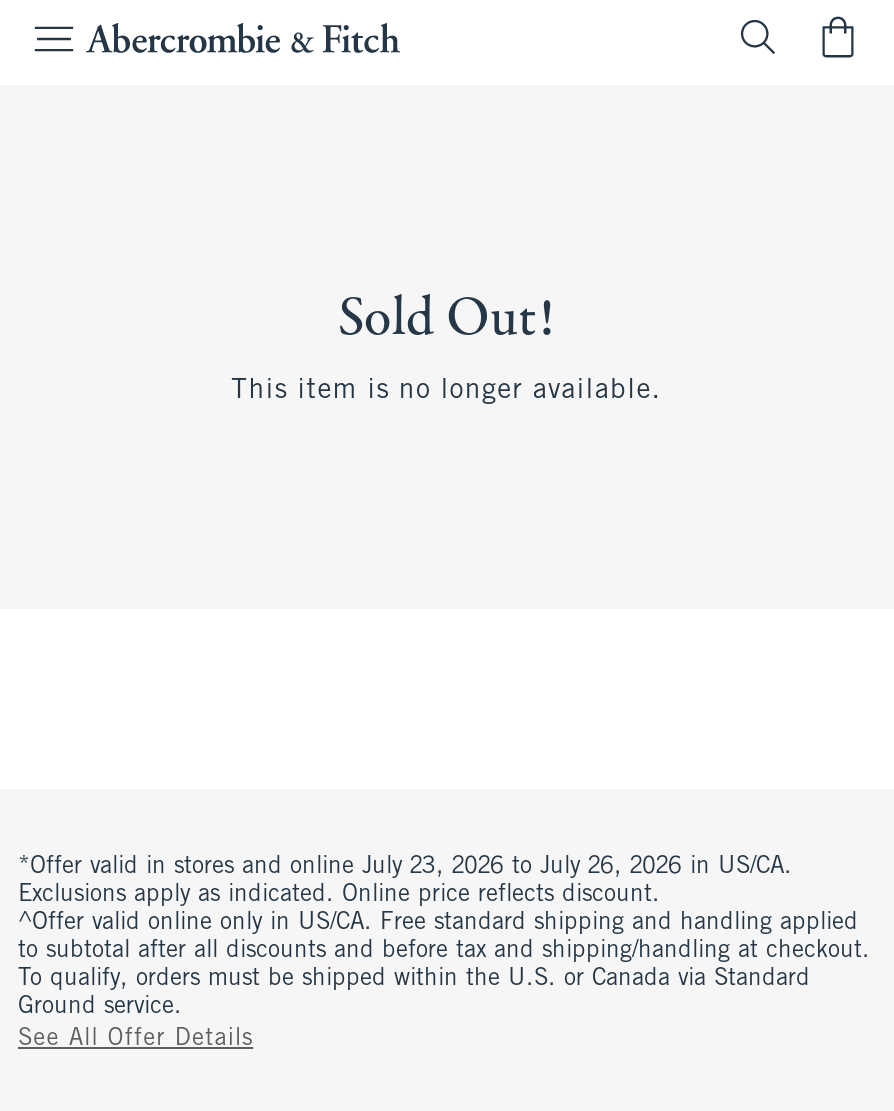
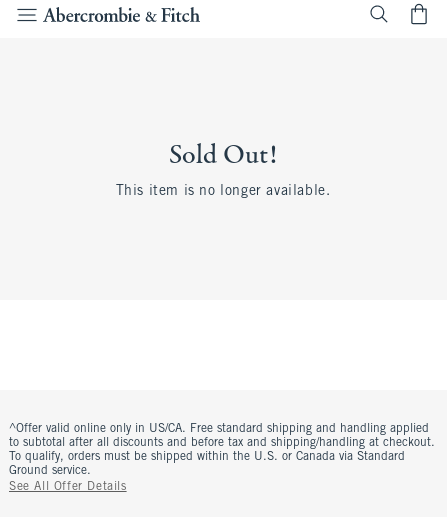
- *Offer valid in stores and online July 23, 2026 to July 26, 2026 in US/CA.
- Exclusions apply as indicated. Online price reflects discount.
